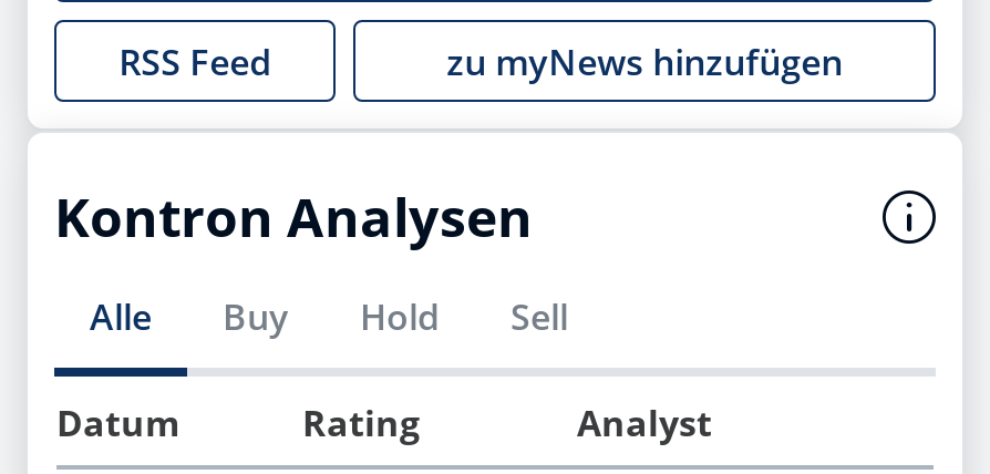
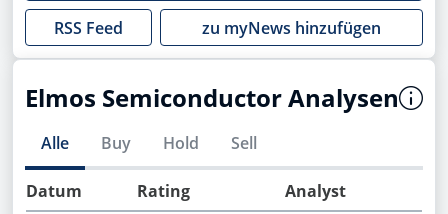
- Kontron Analysen
+ Elmos Semiconductor Analysen
